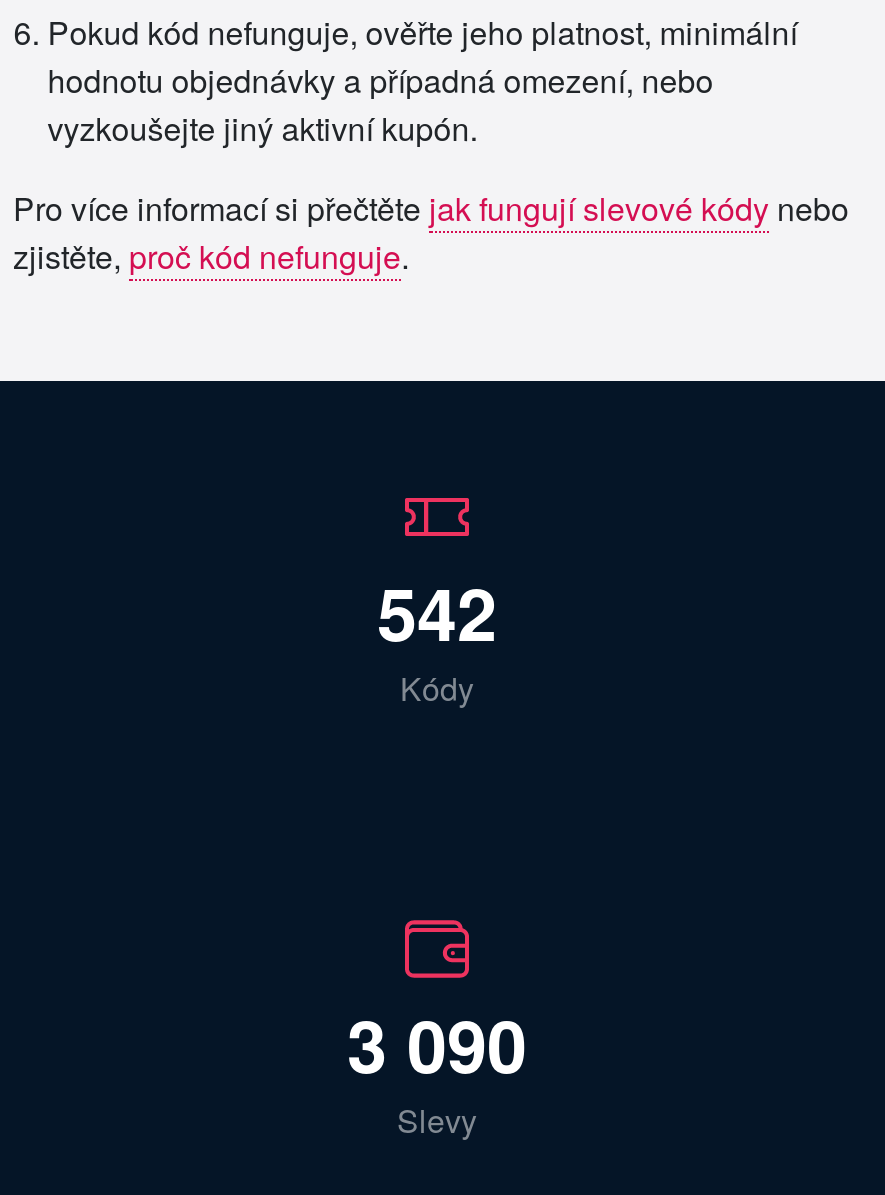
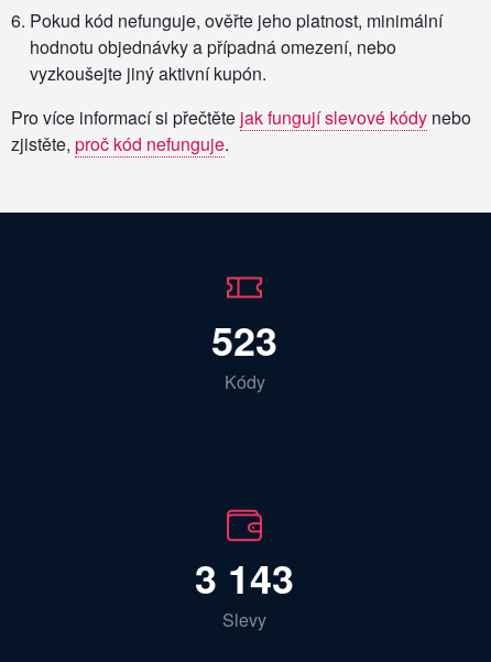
- 542
+ 523

- 3 090
+ 3 143
